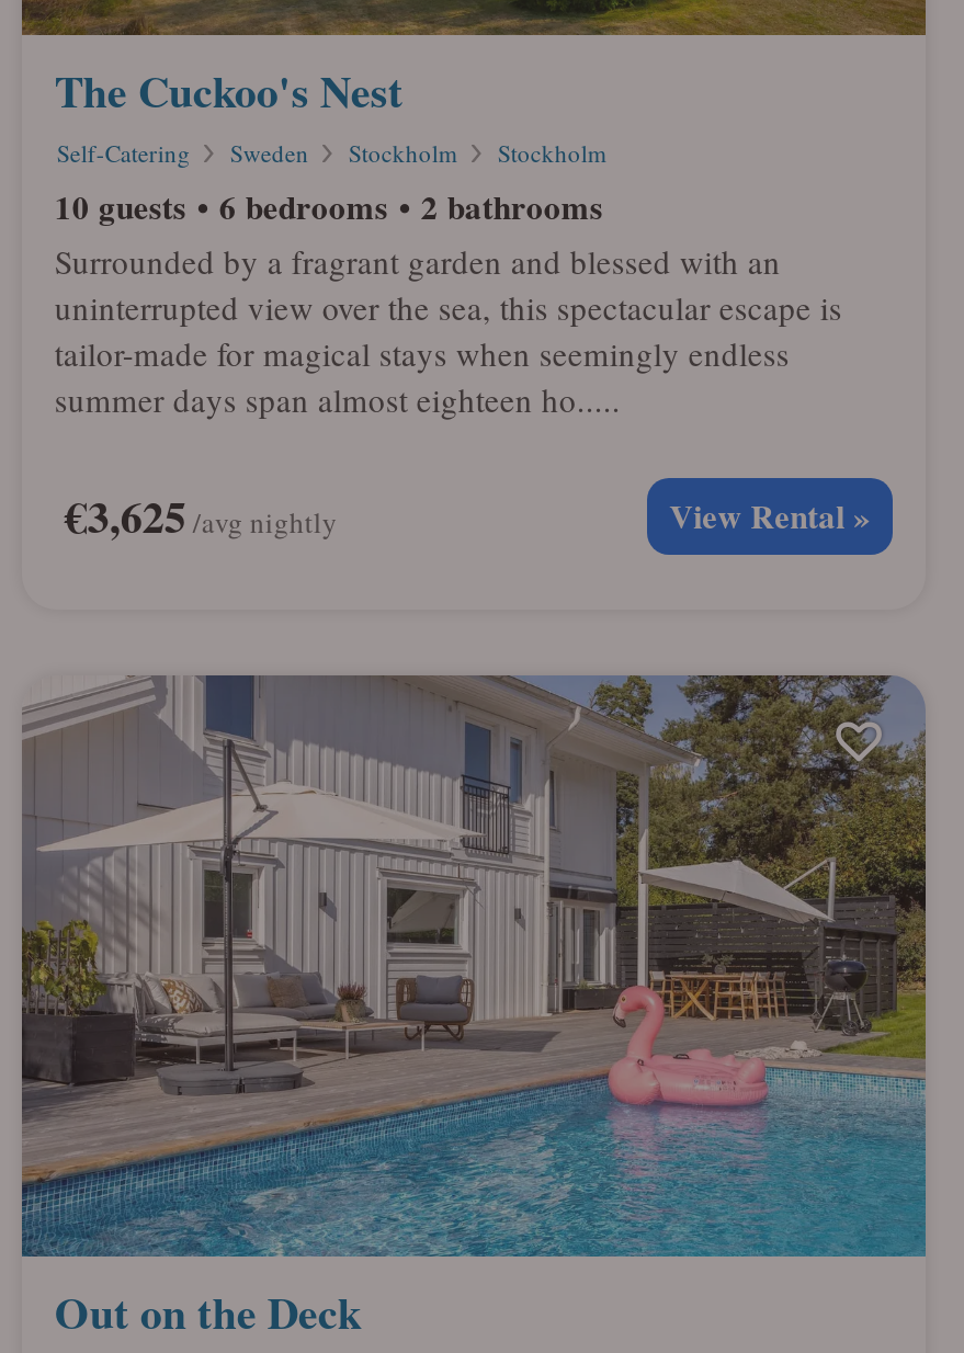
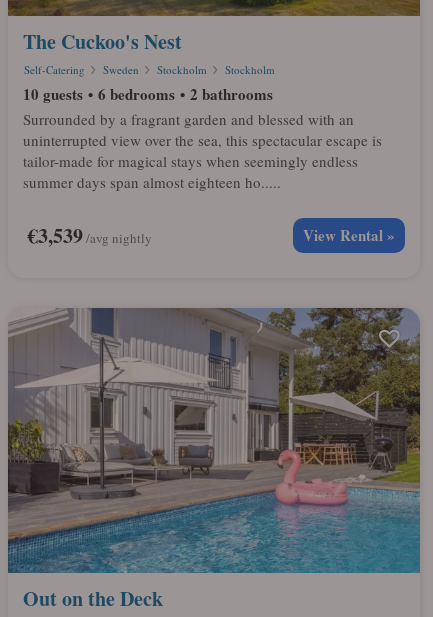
- €3,625/avg nightly
+ €3,539/avg nightly
